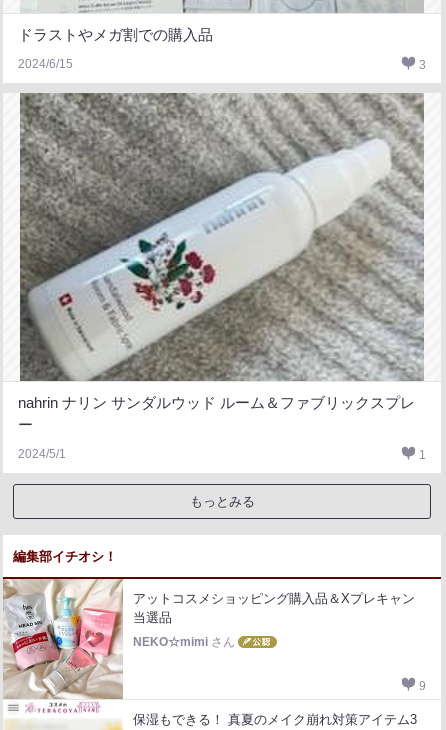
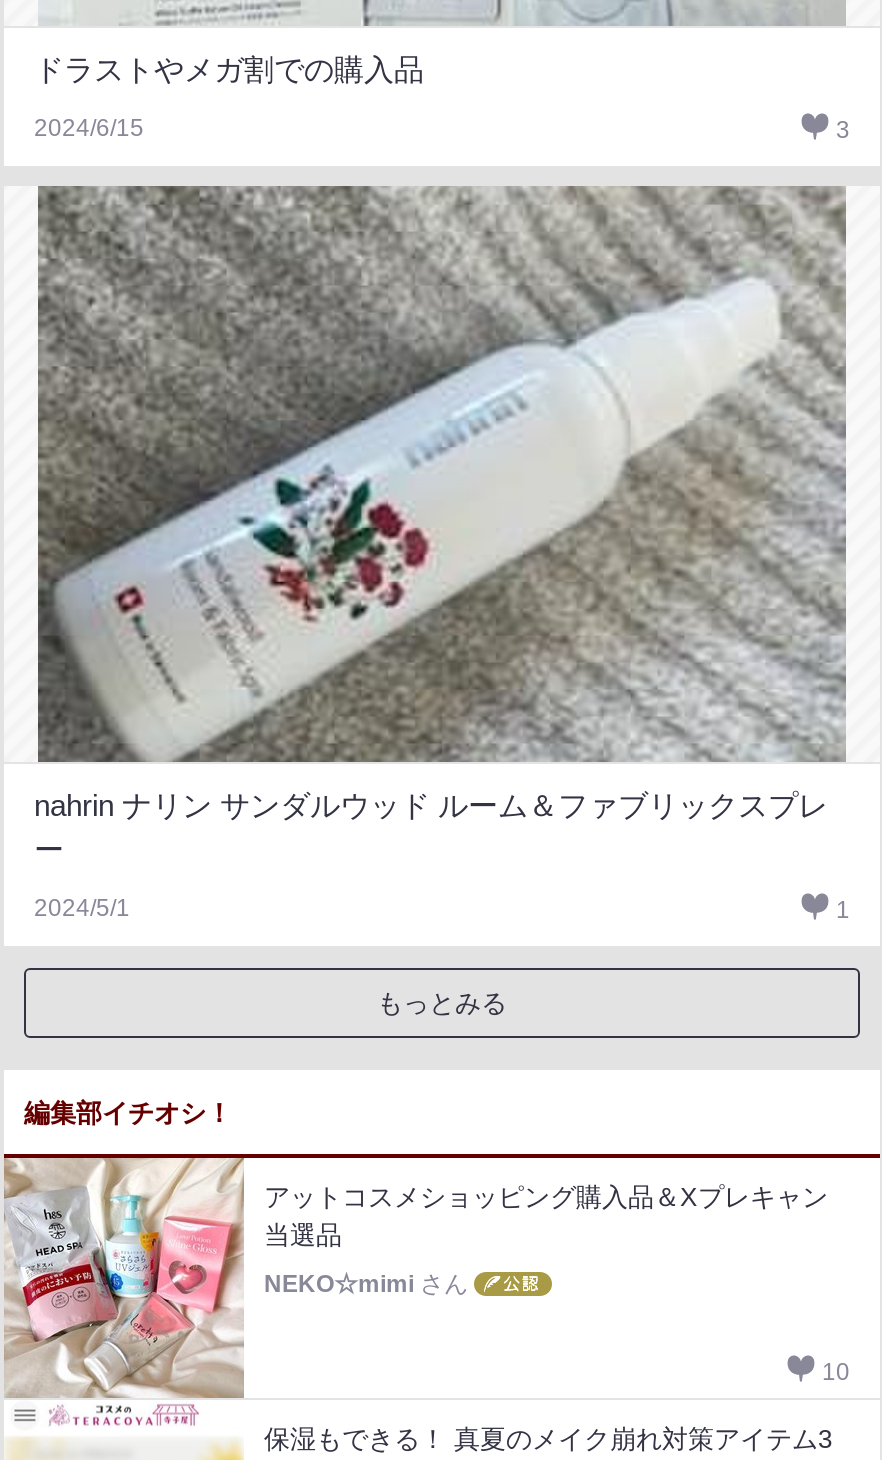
- 9
+ 10
